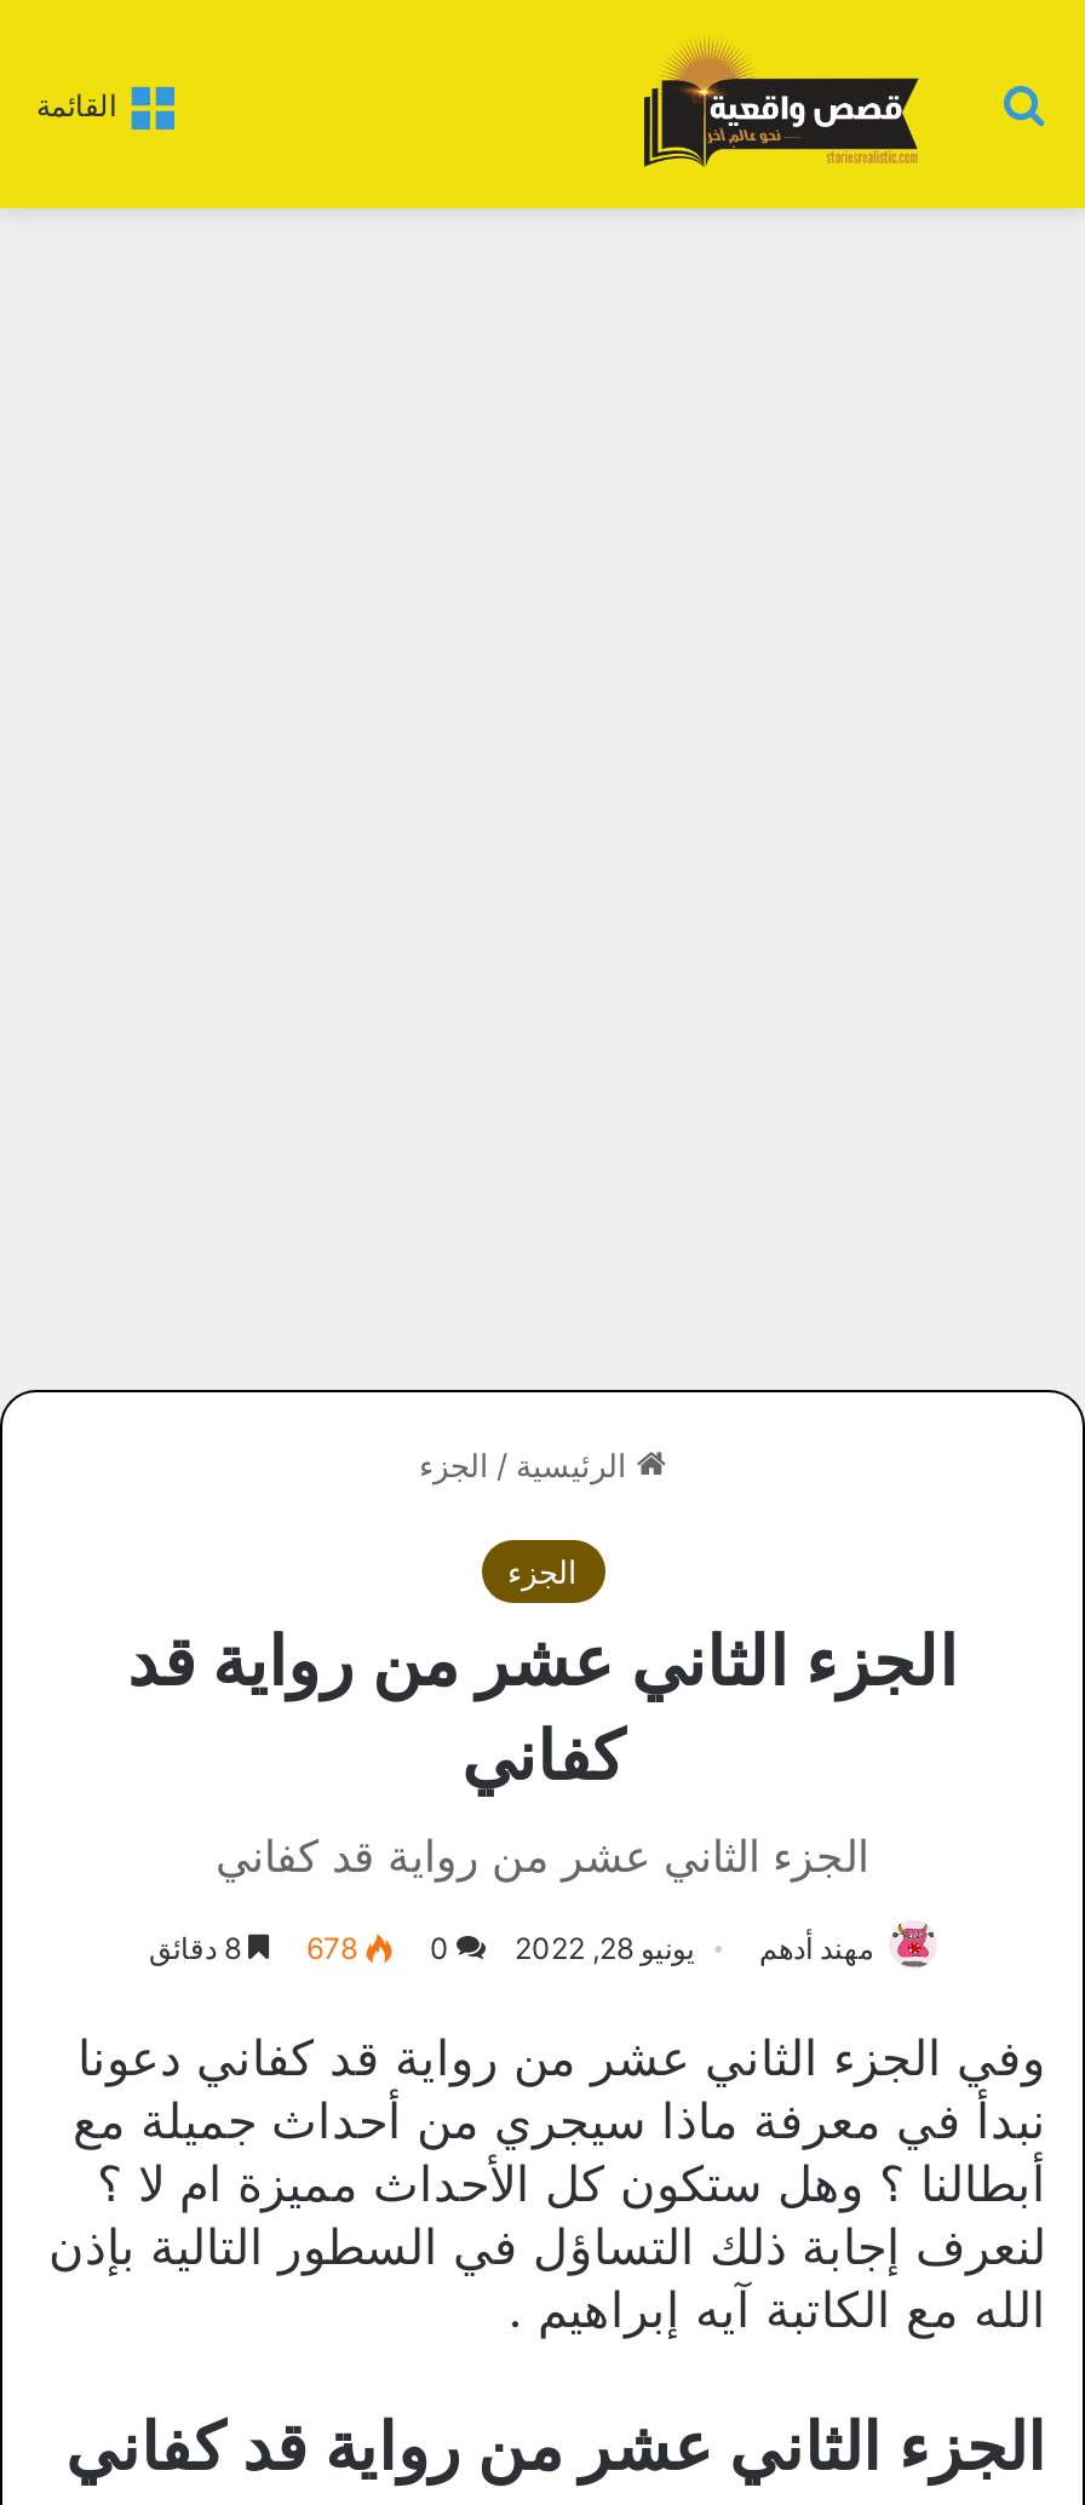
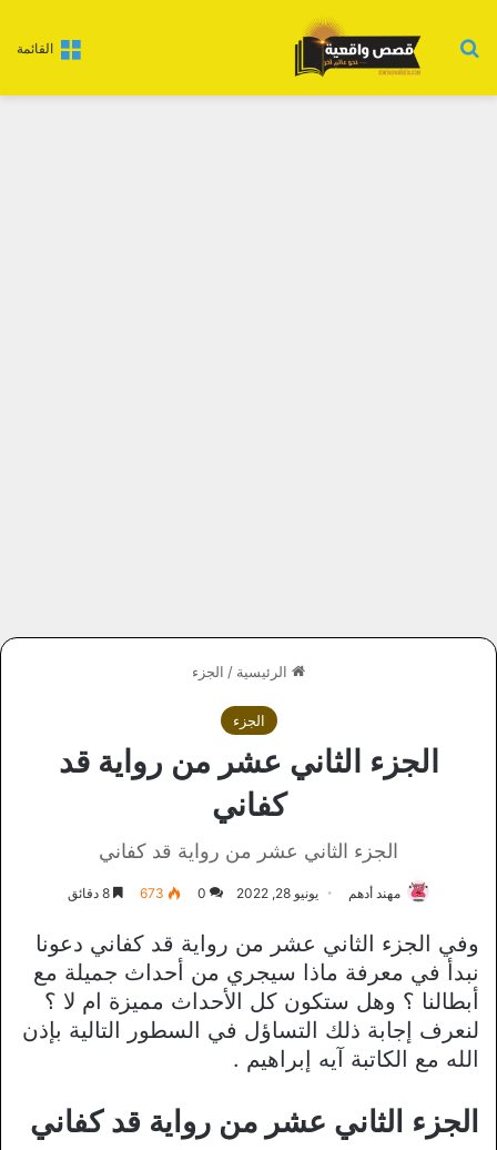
- 678
+ 673
